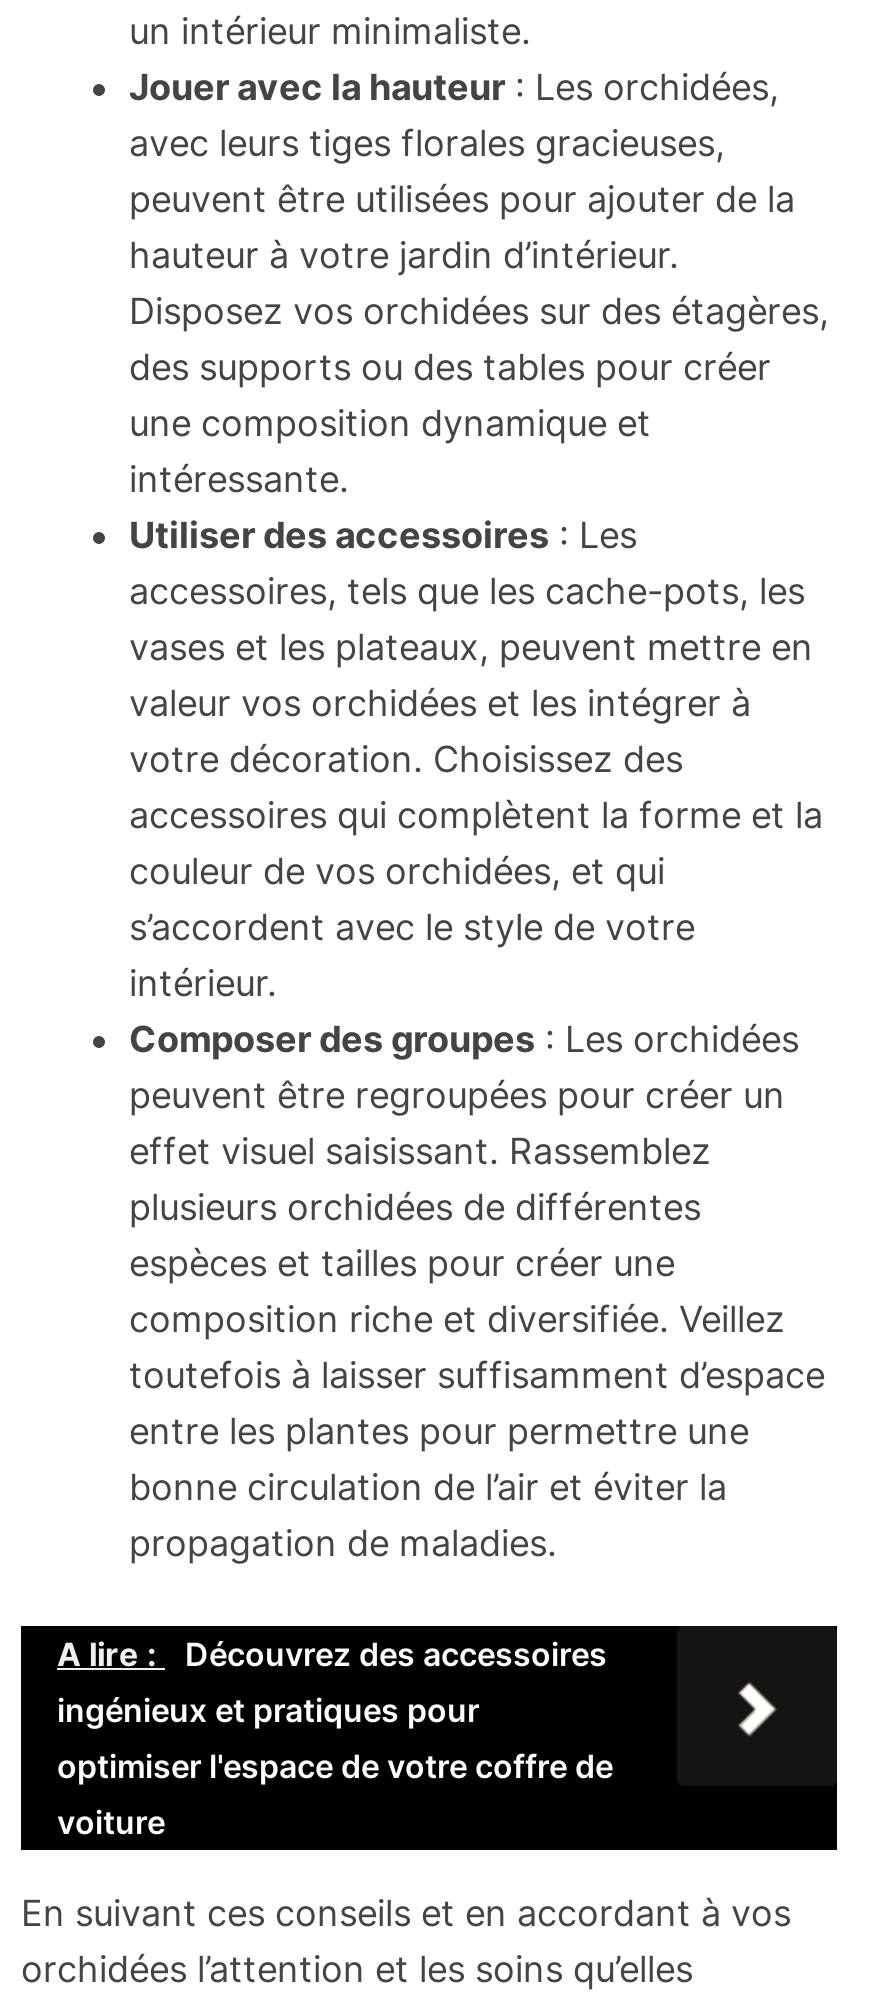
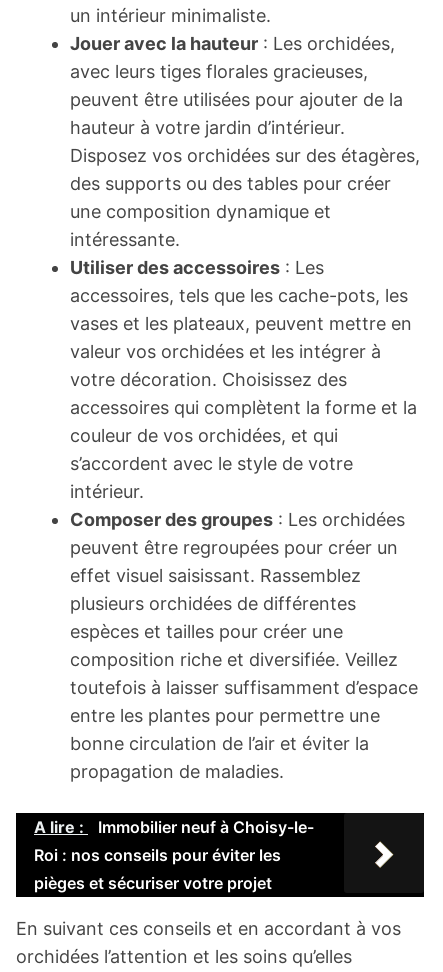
- A lire : Découvrez des accessoires
- ingénieux et pratiques pour
- optimiser l'espace de votre coffre de
- voiture
+ A lire : Immobilier neuf à Choisy-le-
+ Roi : nos conseils pour éviter les
+ pièges et sécuriser votre projet
